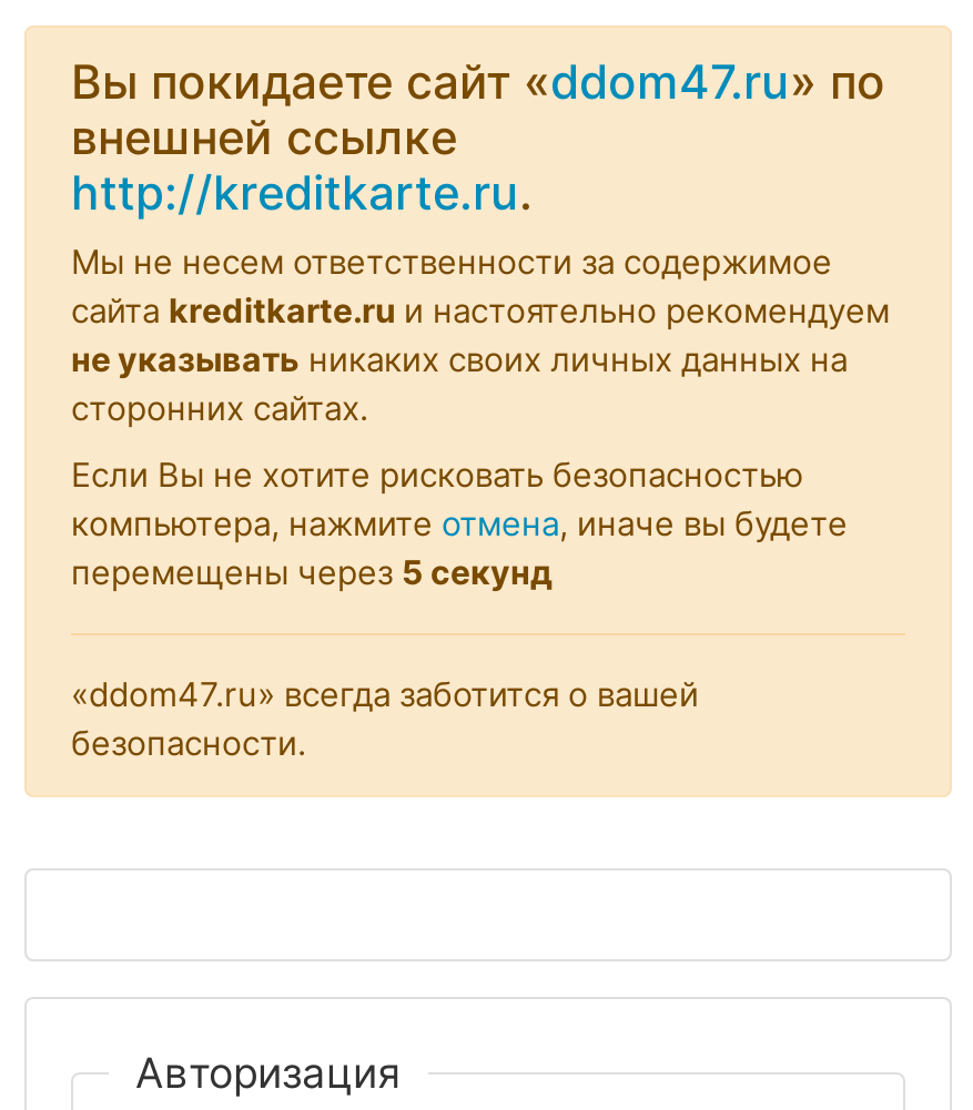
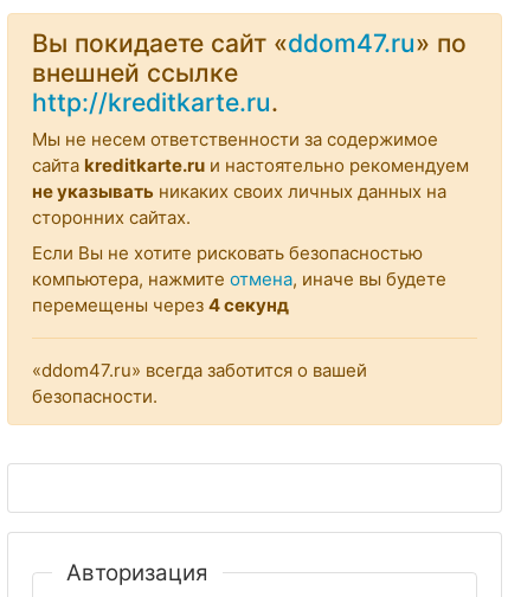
- перемещены через 5 секунд
+ перемещены через 4 секунд
